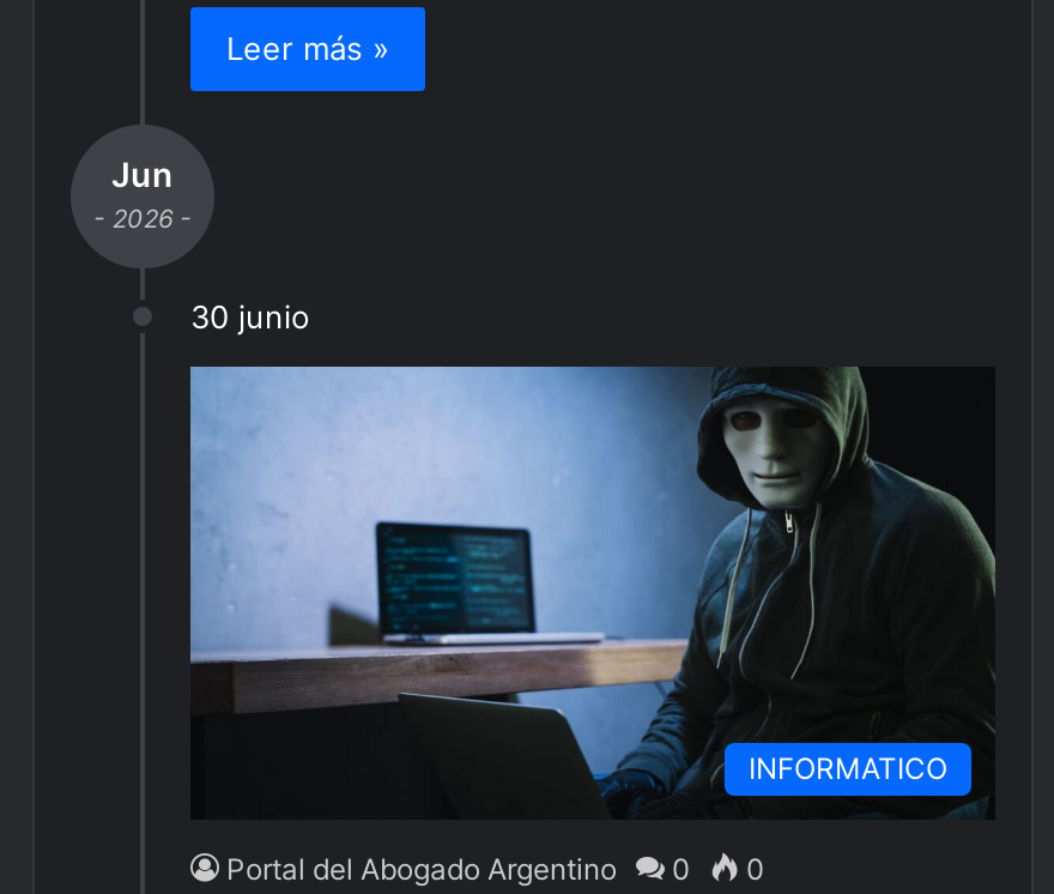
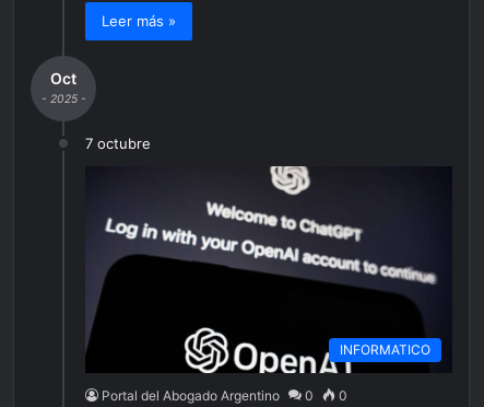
- Jun
- - 2026 -
+ Oct
+ - 2025 -

- 30 junio
+ 7 octubre

- [image]
+ [image]
